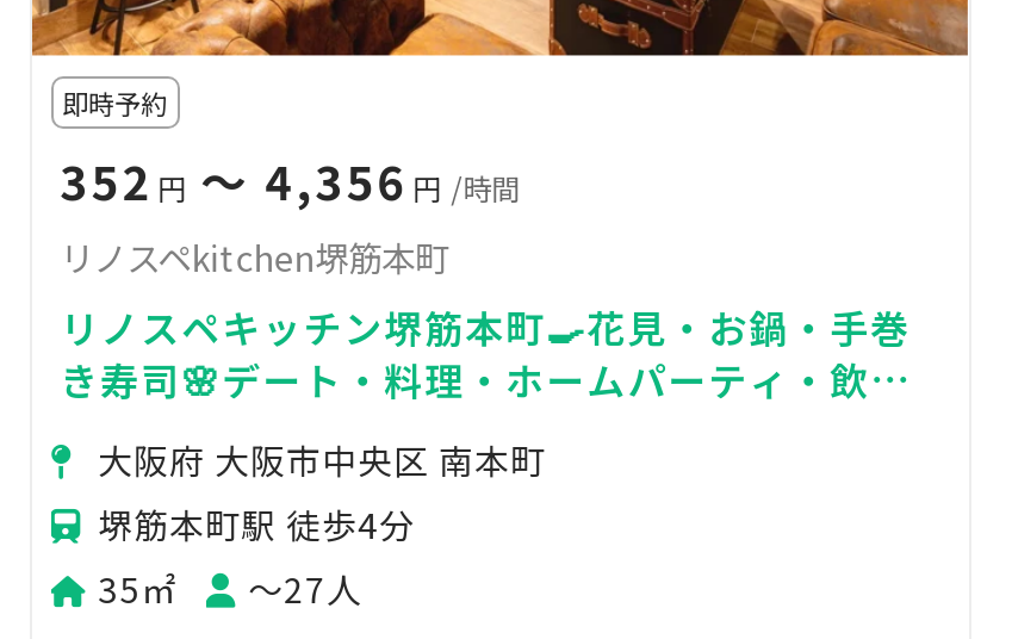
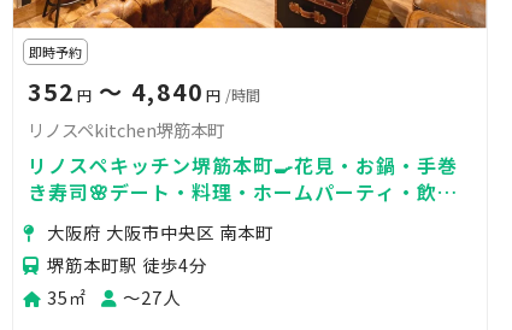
- 352 円〜 4,356 円 /時間
+ 352 円〜 4,840 円 /時間
